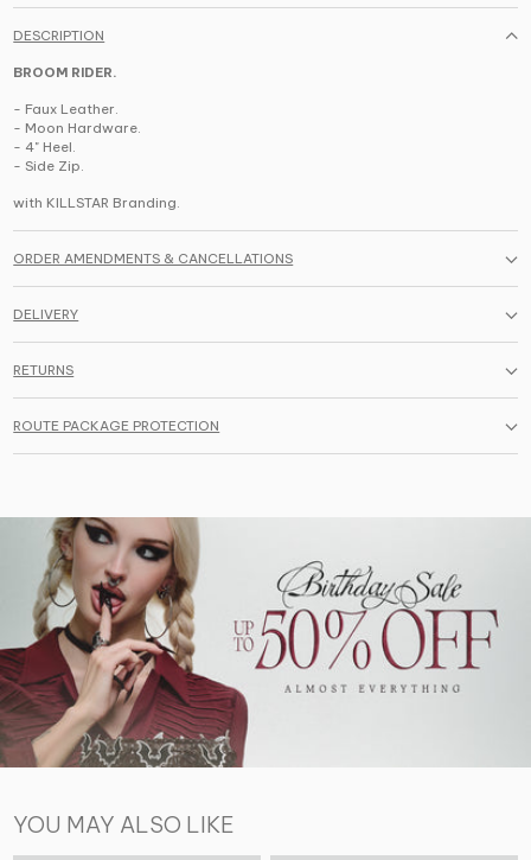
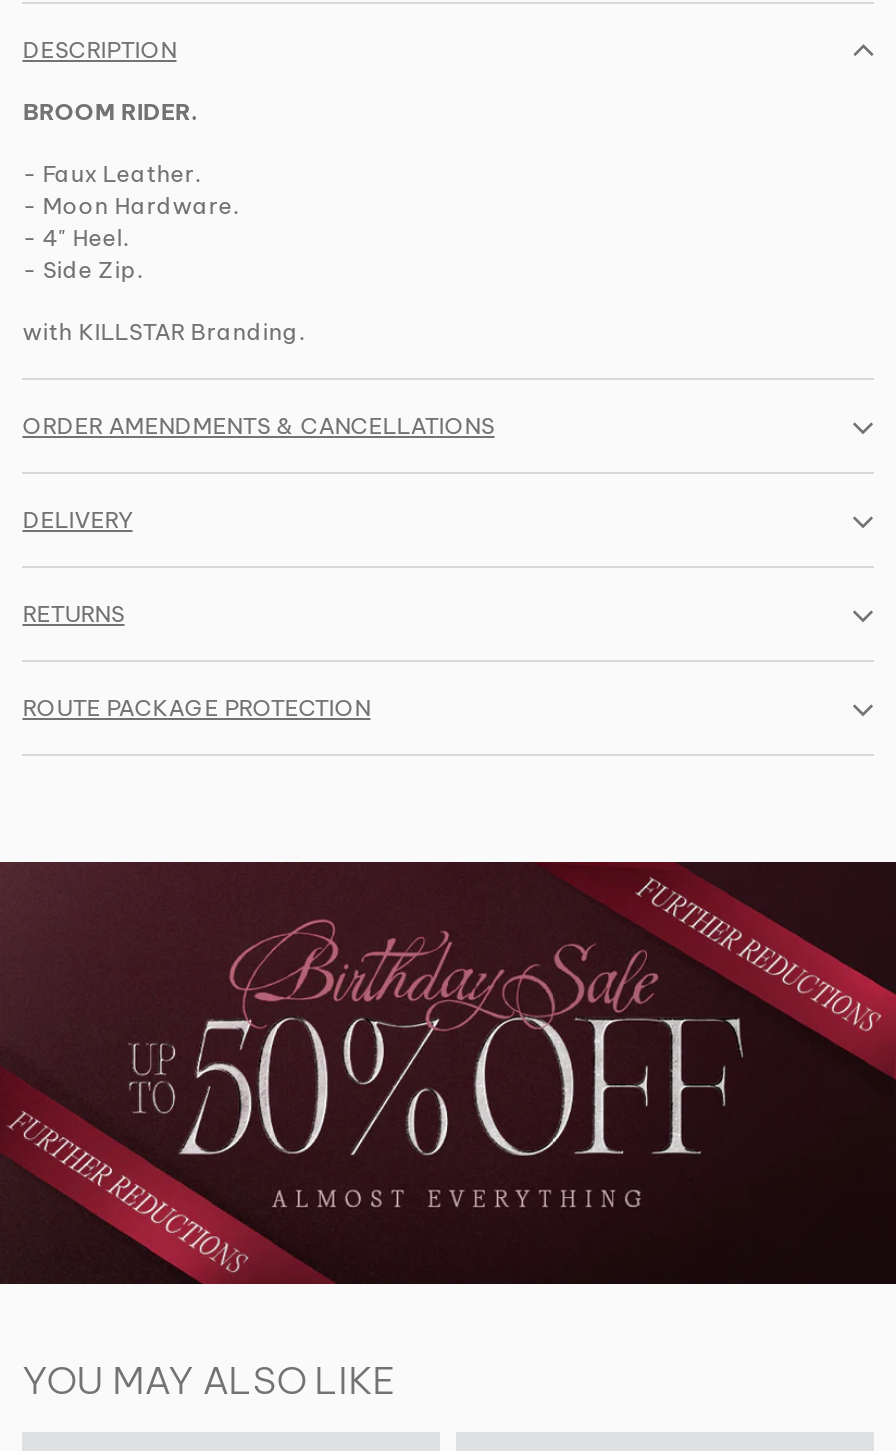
- [image]
+ [image]
